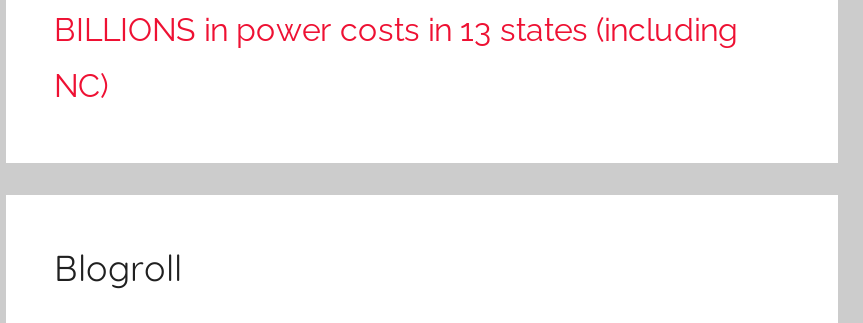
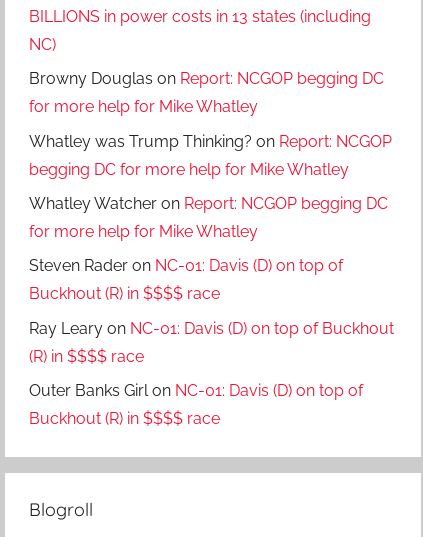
+ Browny Douglas on Report: NCGOP begging DC
+ for more help for Mike Whatley
+ Whatley was Trump Thinking? on Report: NCGOP
+ begging DC for more help for Mike Whatley
+ Whatley Watcher on Report: NCGOP begging DC
+ for more help for Mike Whatley
+ Steven Rader on NC-01: Davis (D) on top of
+ Buckhout (R) in $$$$ race
+ Ray Leary on NC-01: Davis (D) on top of Buckhout
+ (R) in $$$$ race
+ Outer Banks Girl on NC-01: Davis (D) on top of
+ Buckhout (R) in $$$$ race
